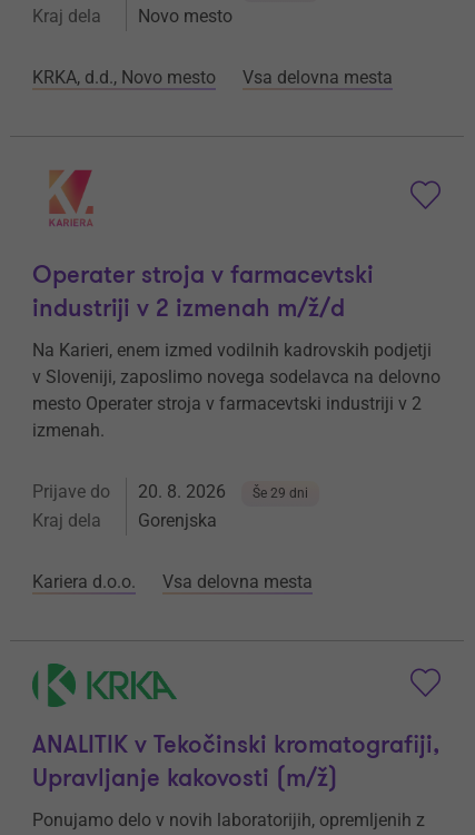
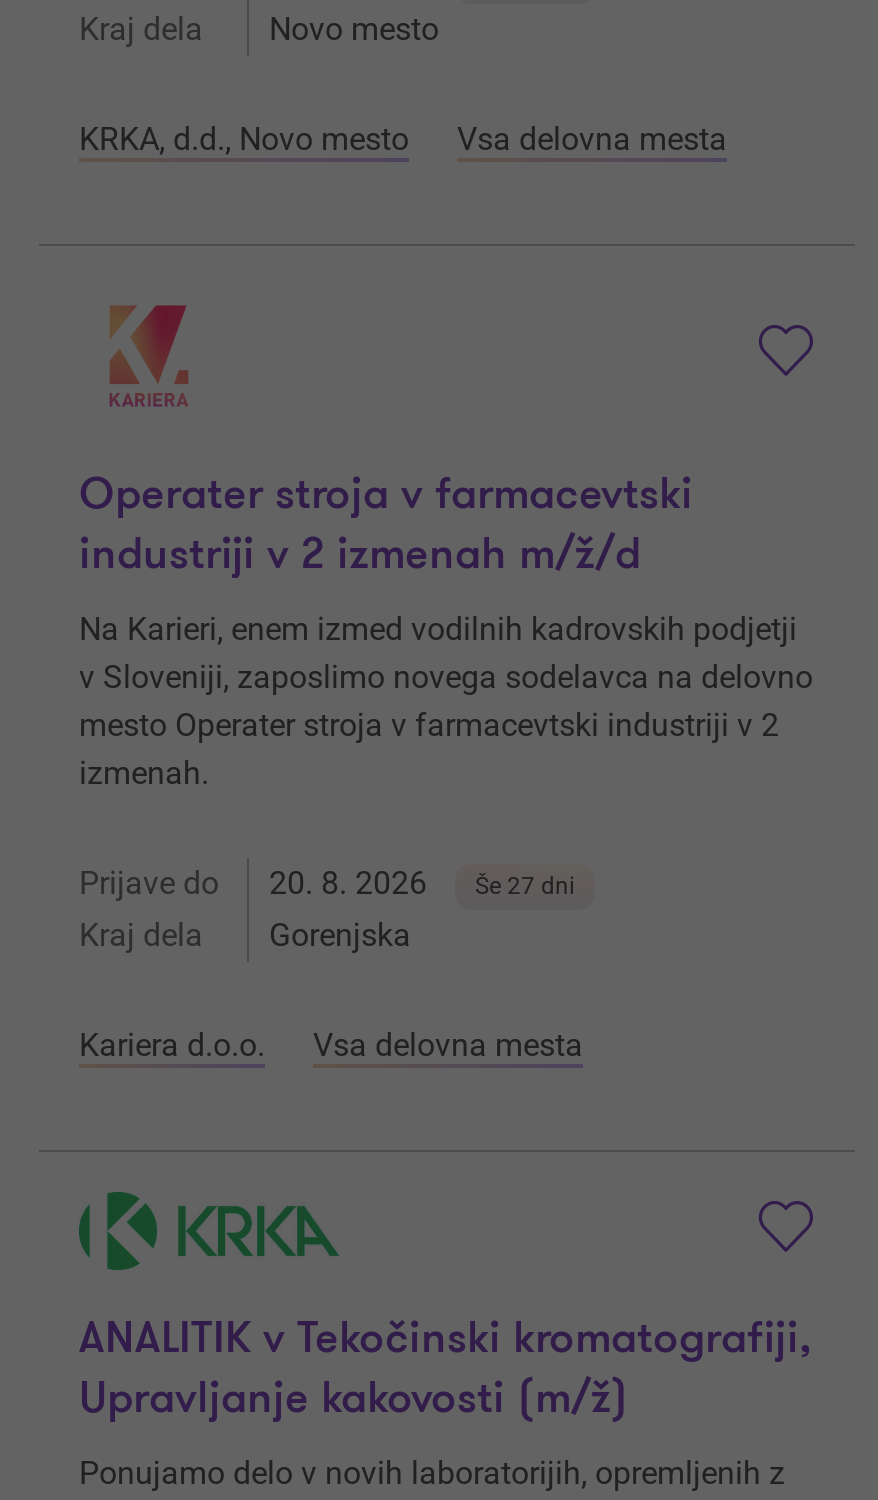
- Prijave do 20. 8. 2026 Še 29 dni
+ Prijave do 20. 8. 2026 Še 27 dni
